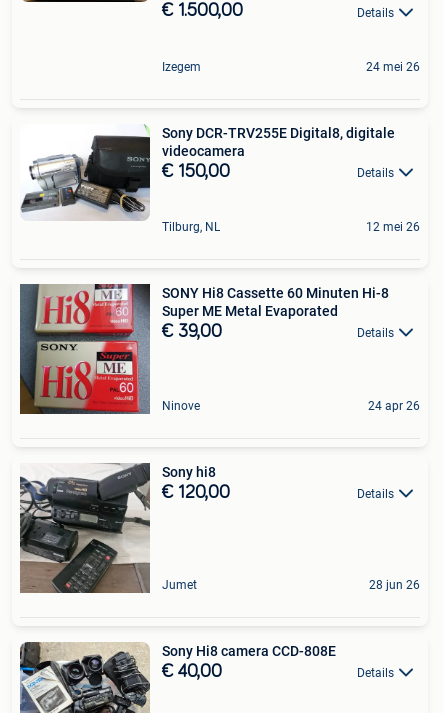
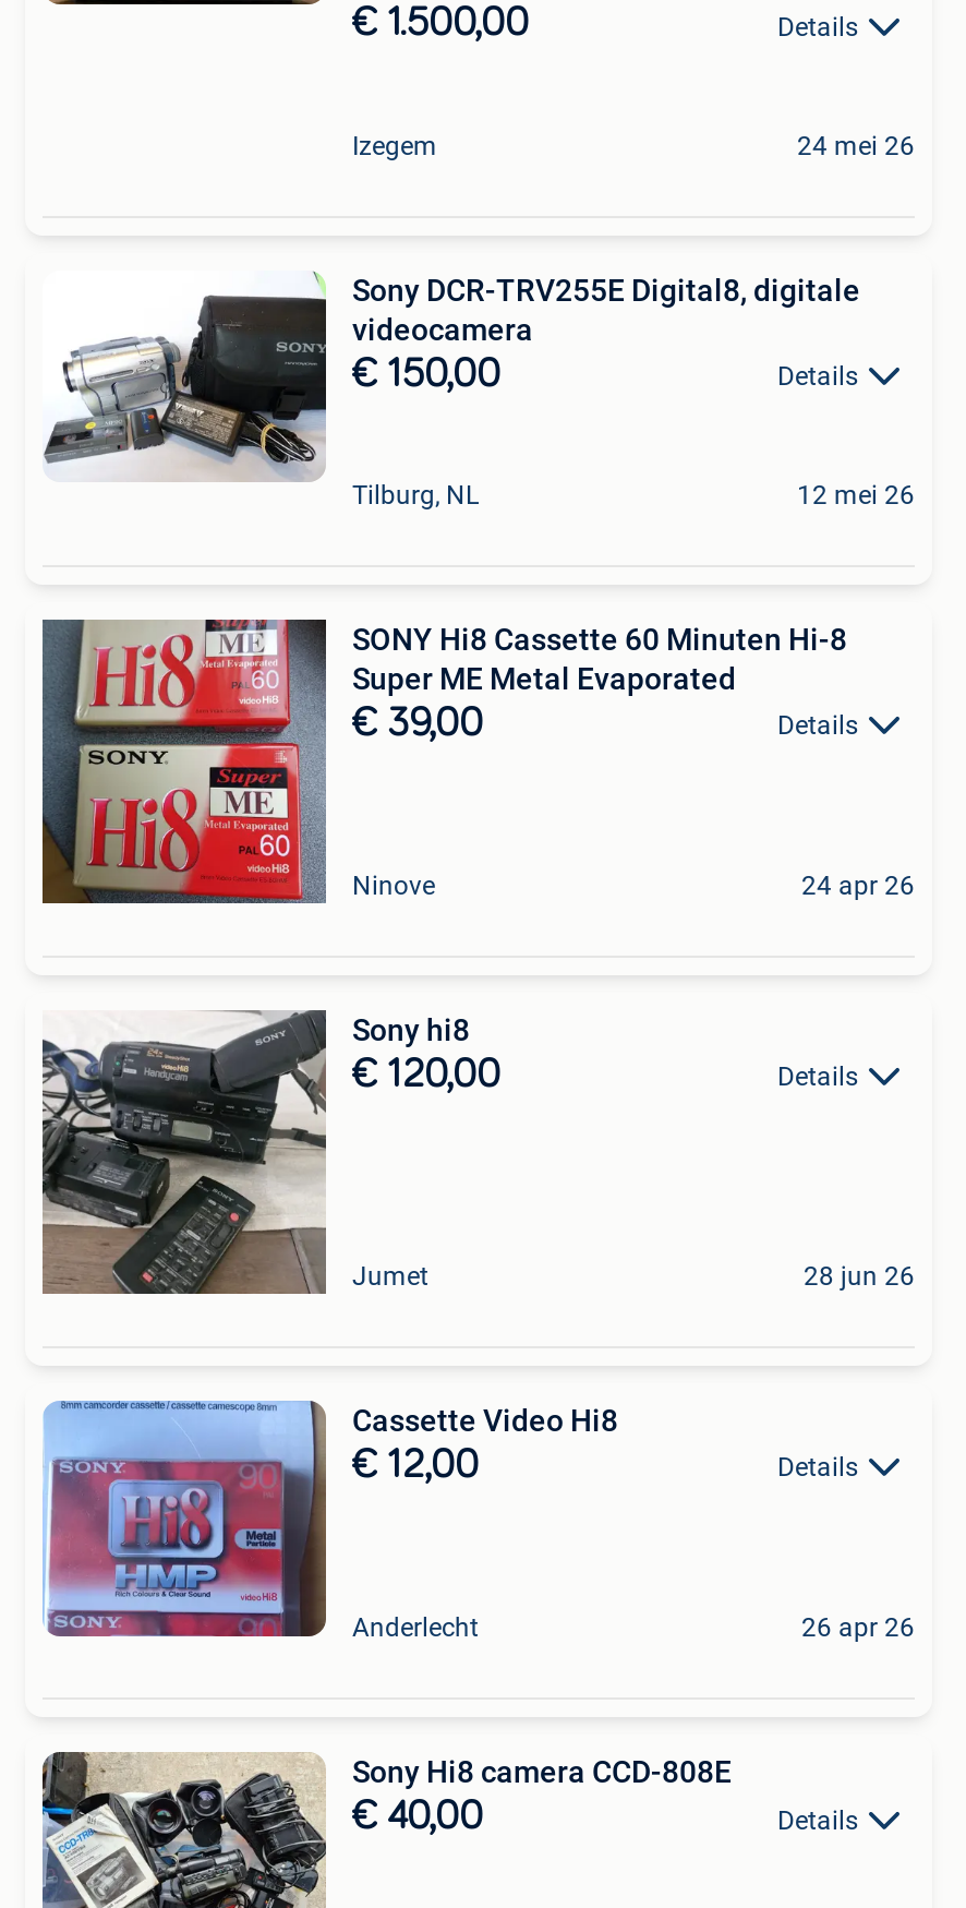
+ [image]
+ Cassette Video Hi8
+ € 12,00
+ Details

+ Anderlecht
+ 26 apr 26
